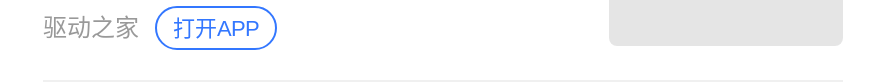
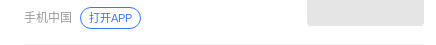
- 驱动之家
+ 手机中国
